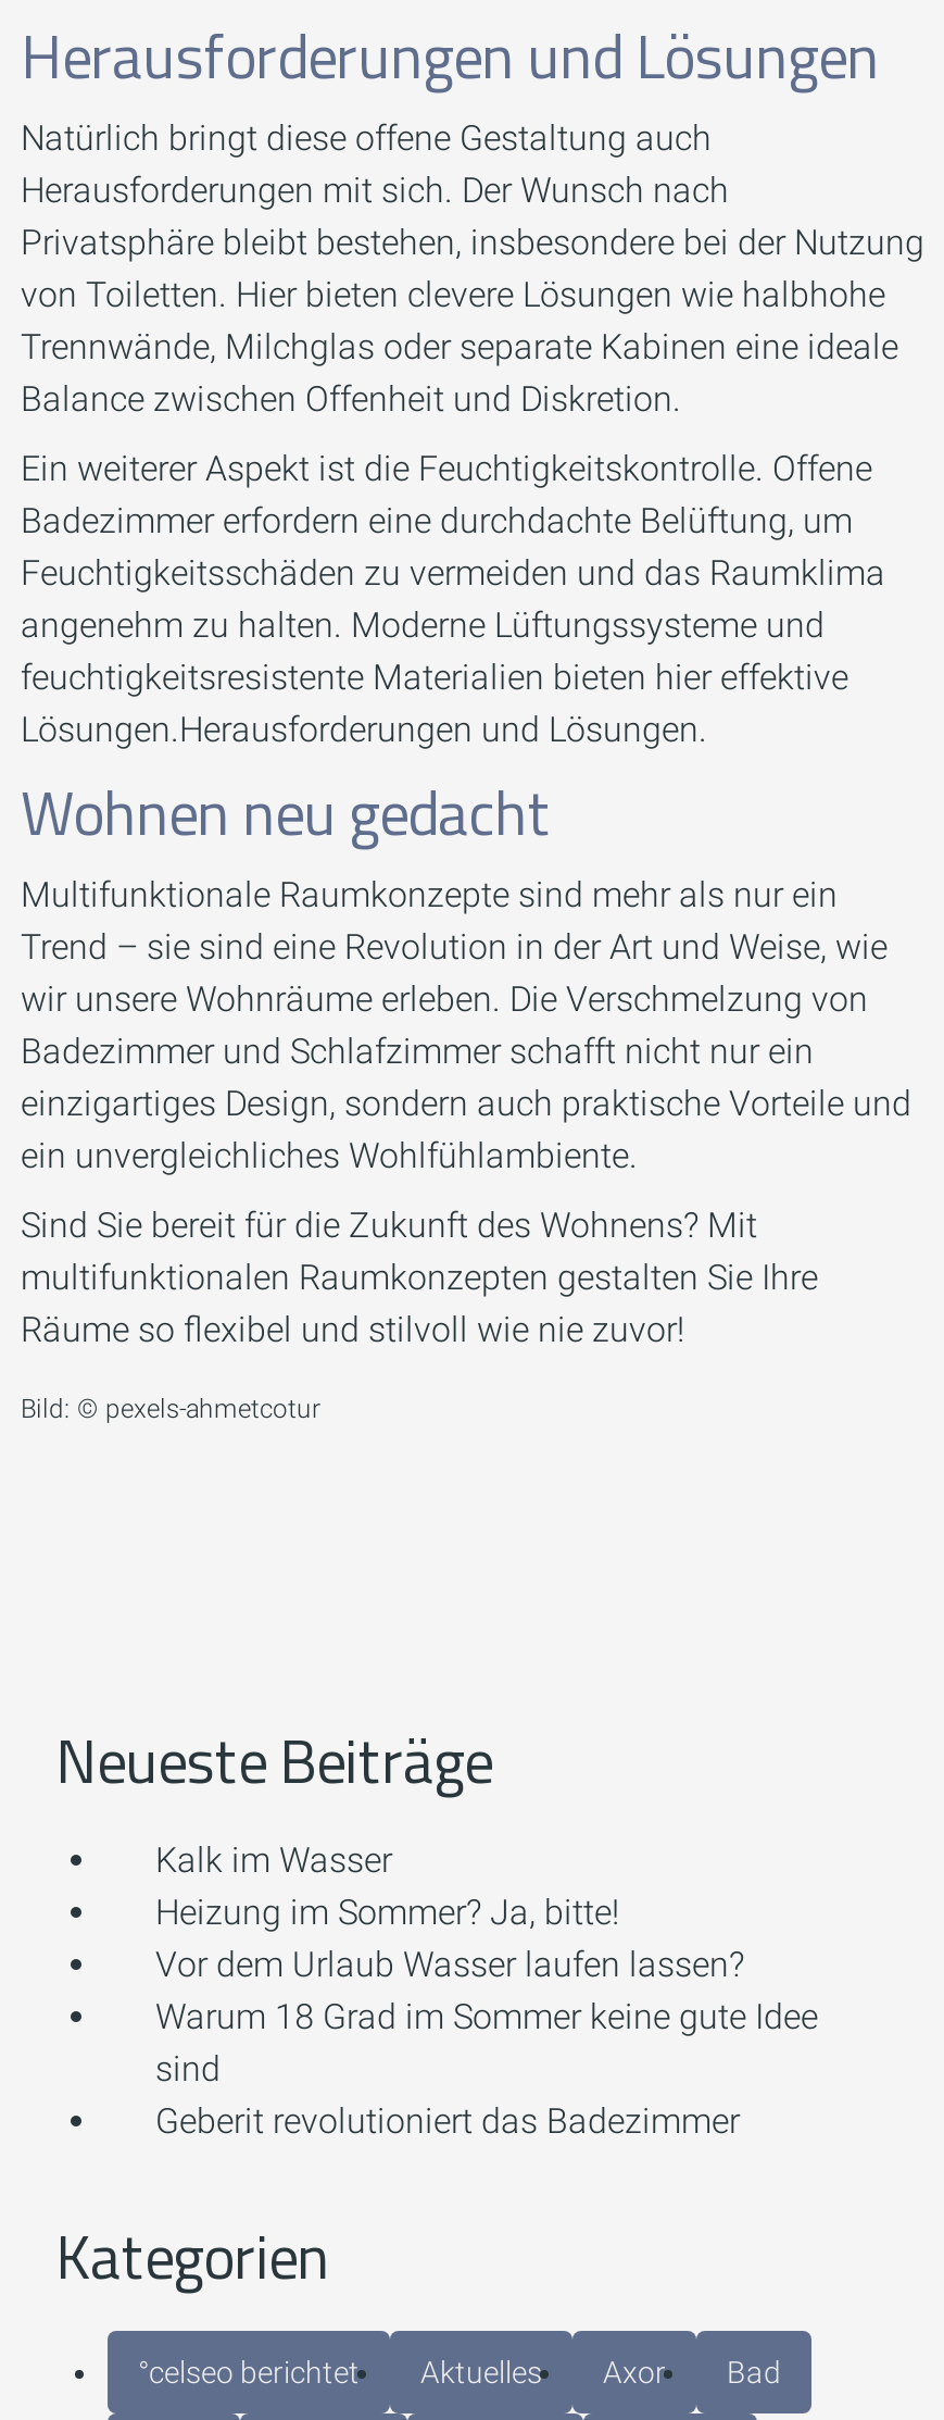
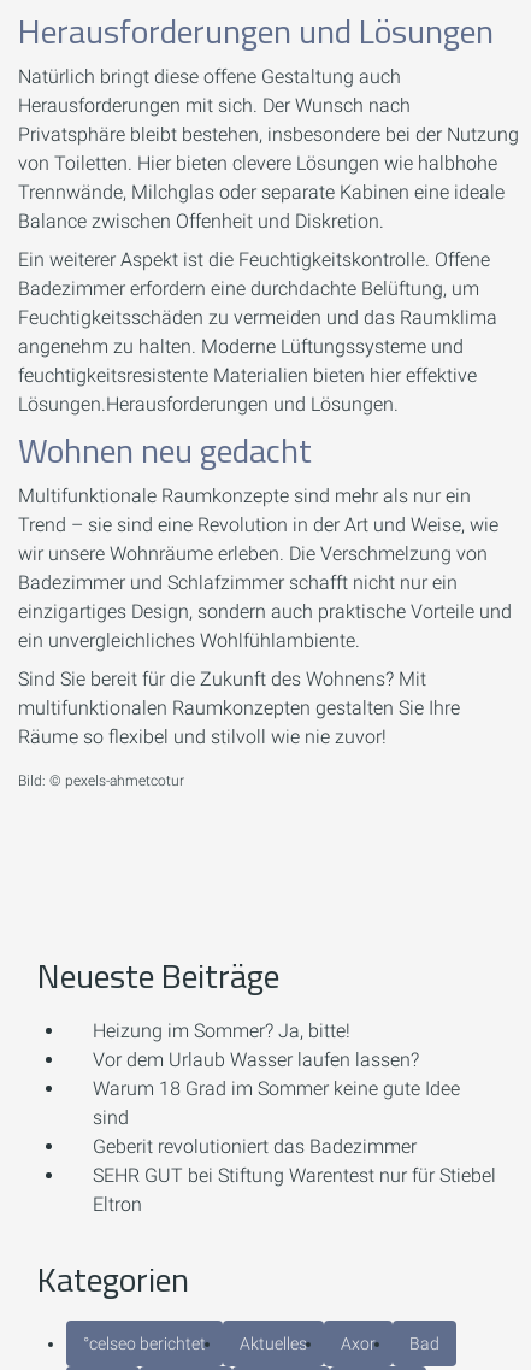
- Kalk im Wasser

moved up: Heizung im Sommer? Ja, bitte! | Vor dem Urlaub Wasser laufen lassen? | Warum 18 Grad im Sommer keine gute Idee | sind | Geberit revolutioniert das Badezimmer

+ SEHR GUT bei Stiftung Warentest nur für Stiebel
+ Eltron
